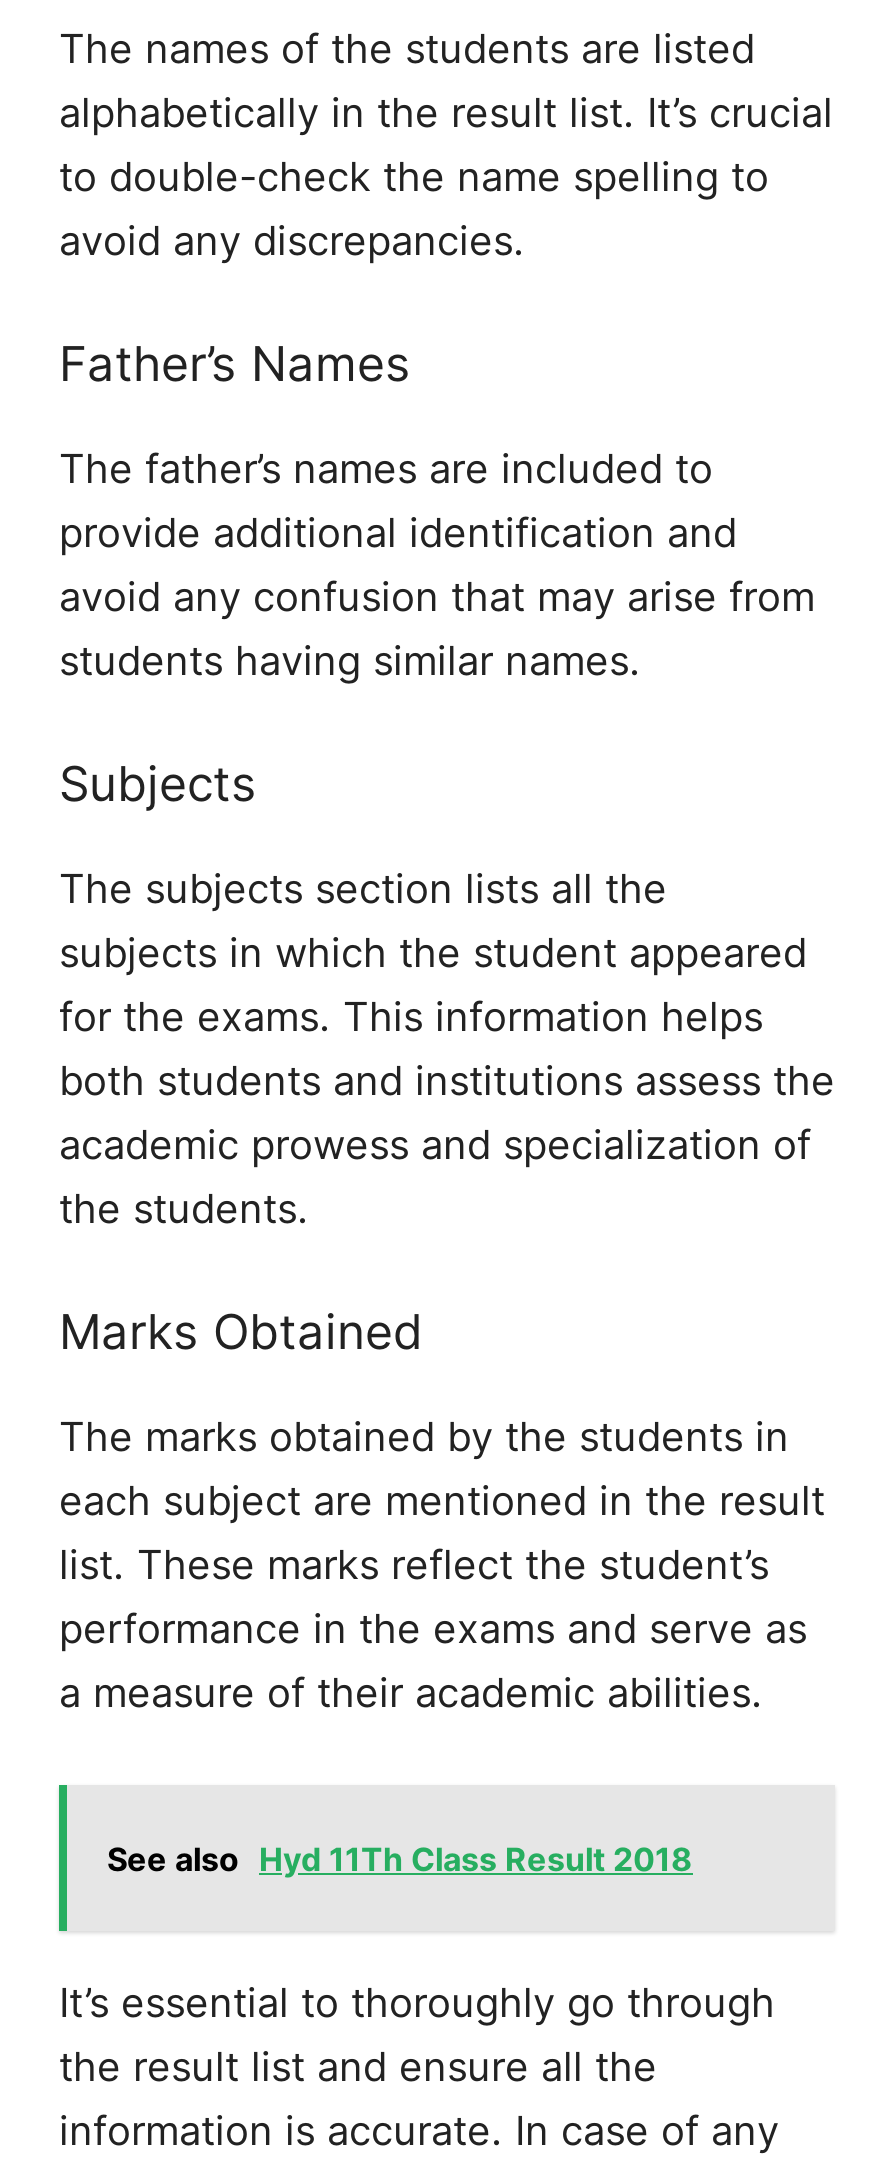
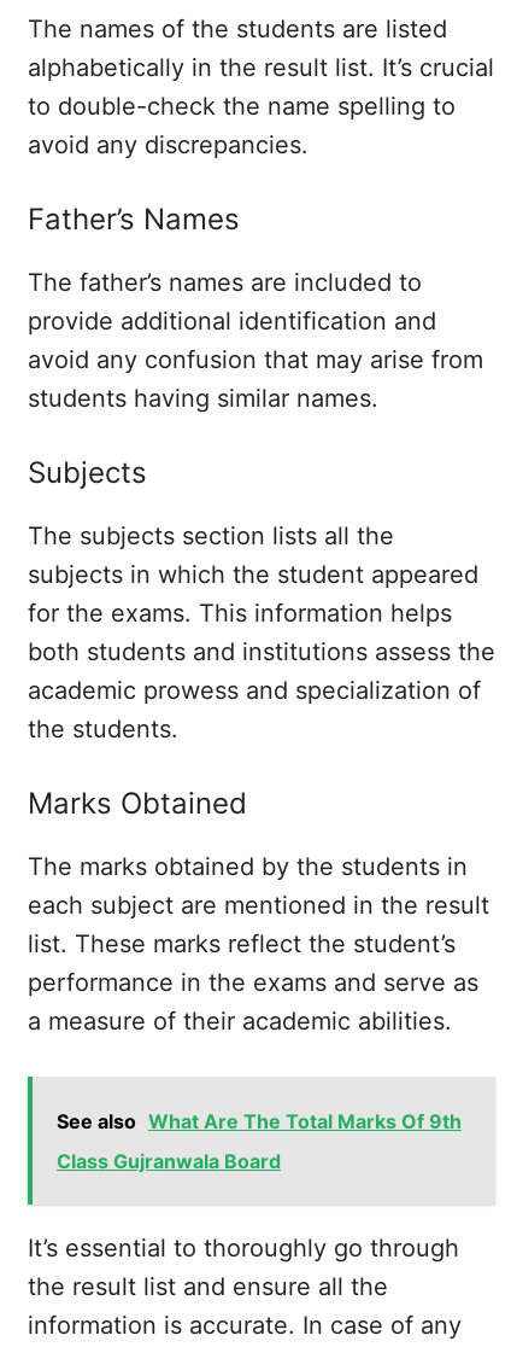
- See also Hyd 11Th Class Result 2018
+ See also What Are The Total Marks Of 9th
+ Class Gujranwala Board
